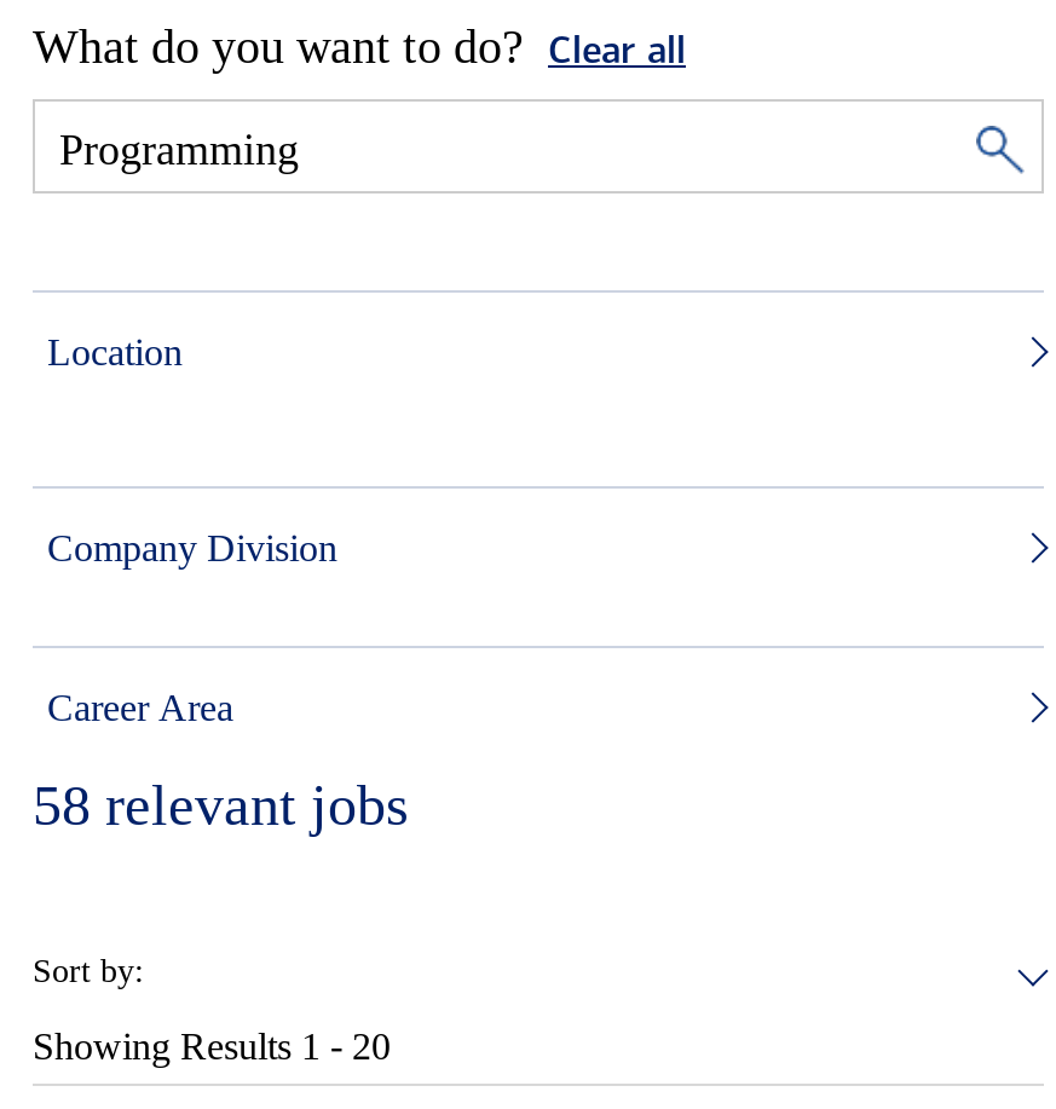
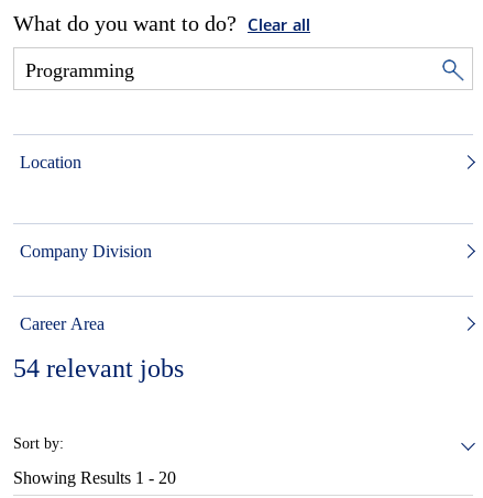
- 58 relevant jobs
+ 54 relevant jobs
